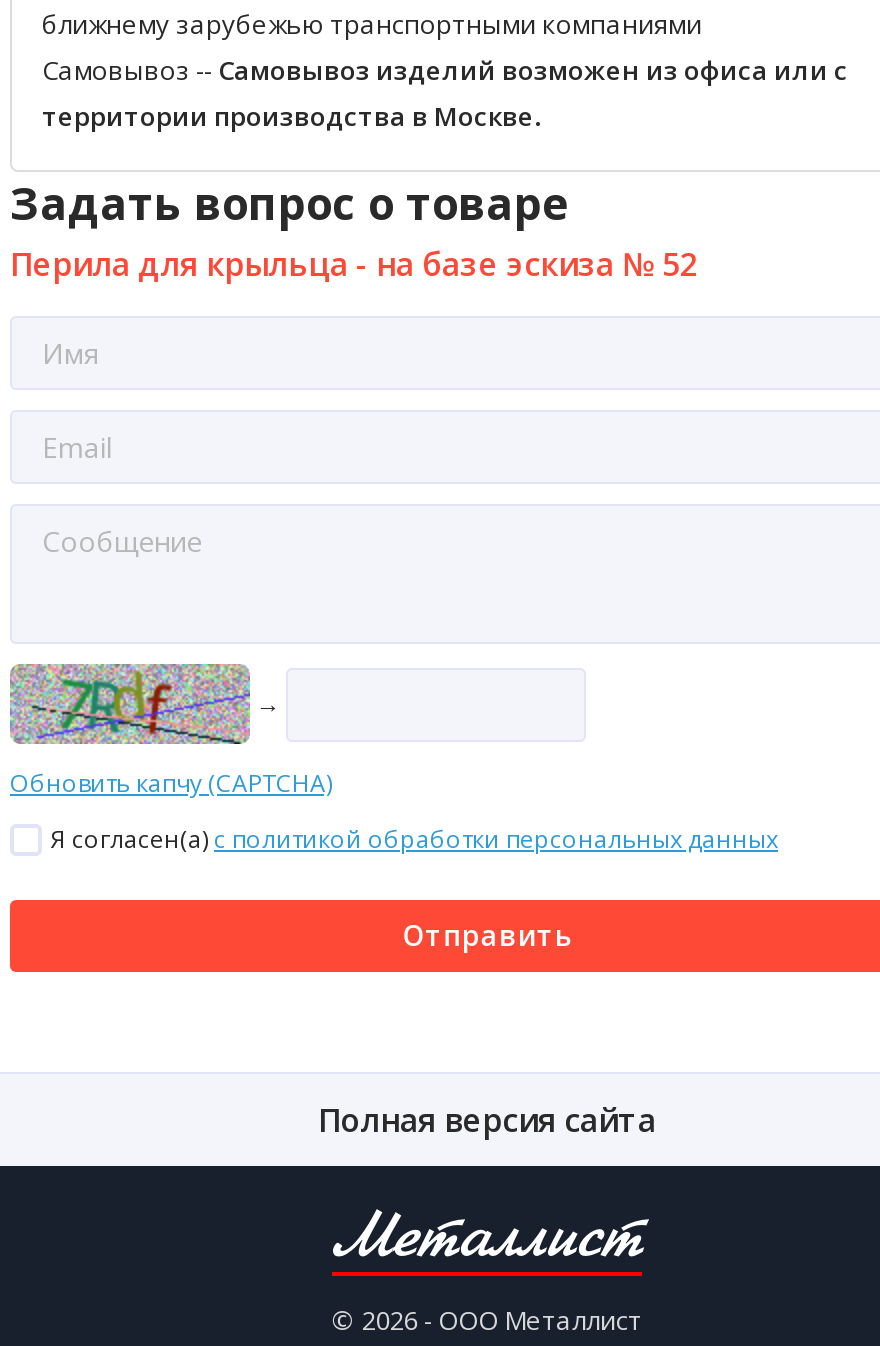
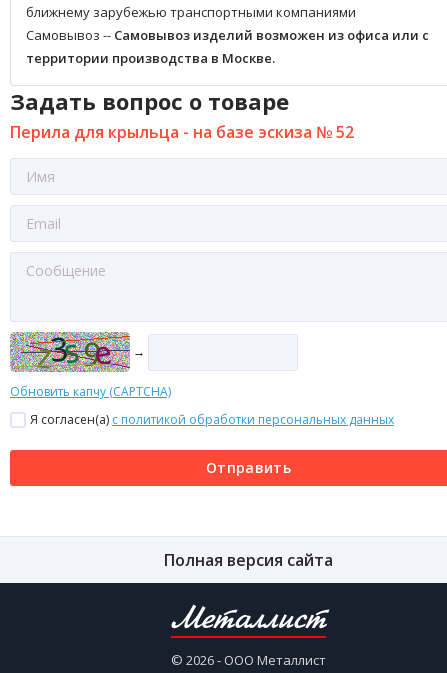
- [image]
+ [image]
